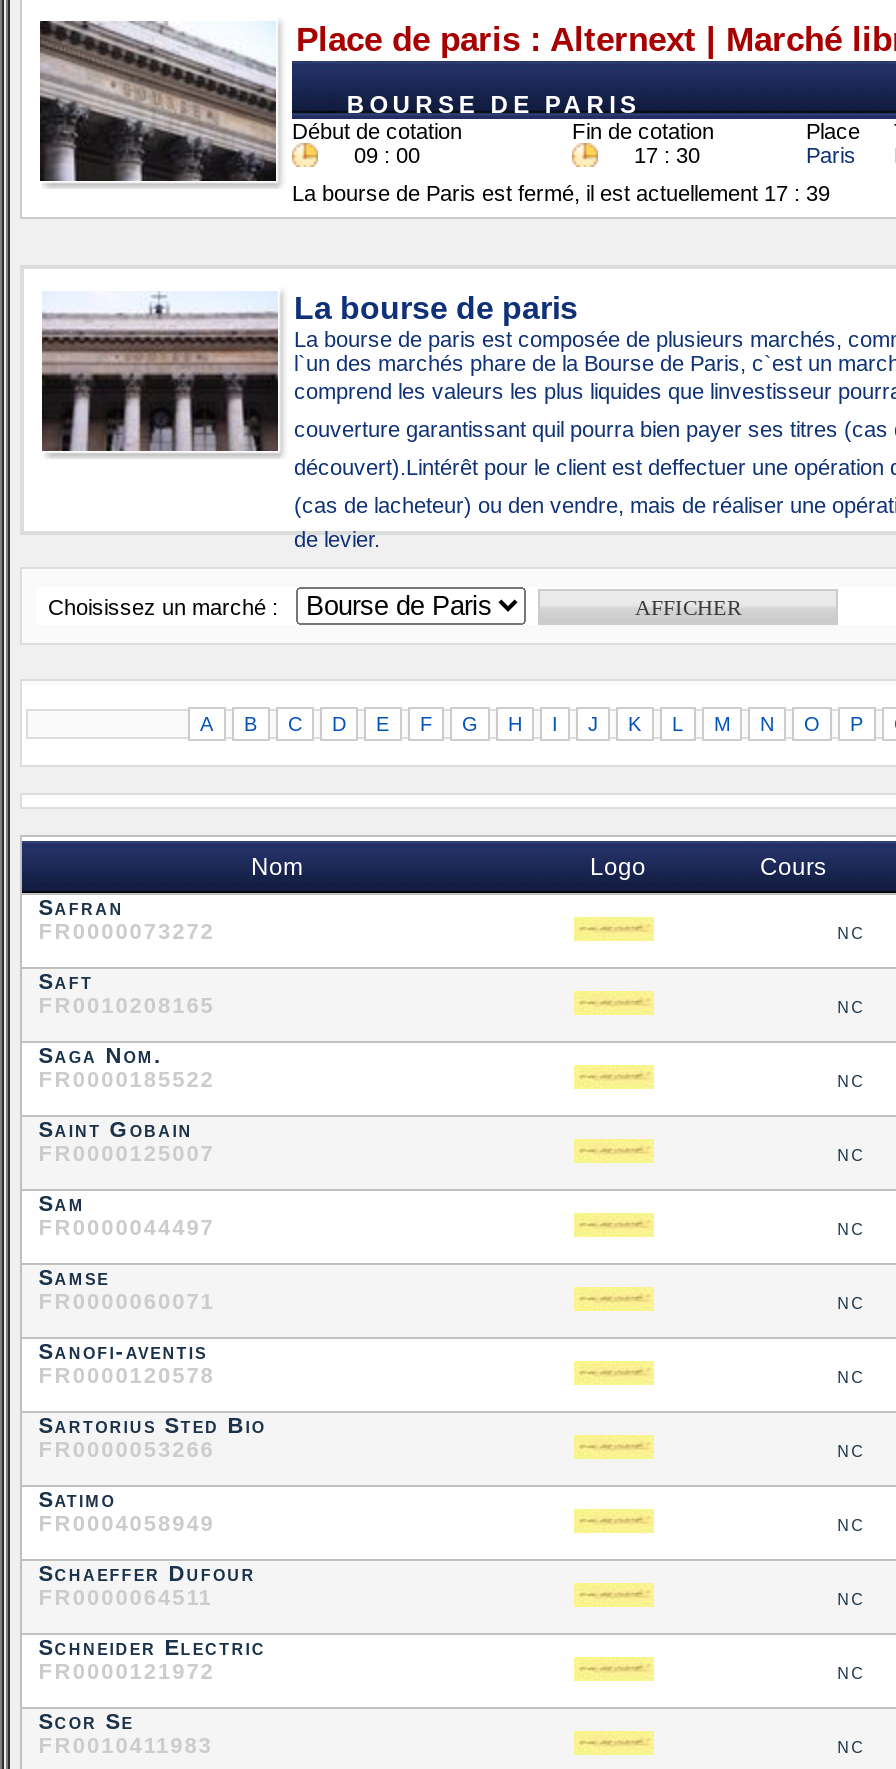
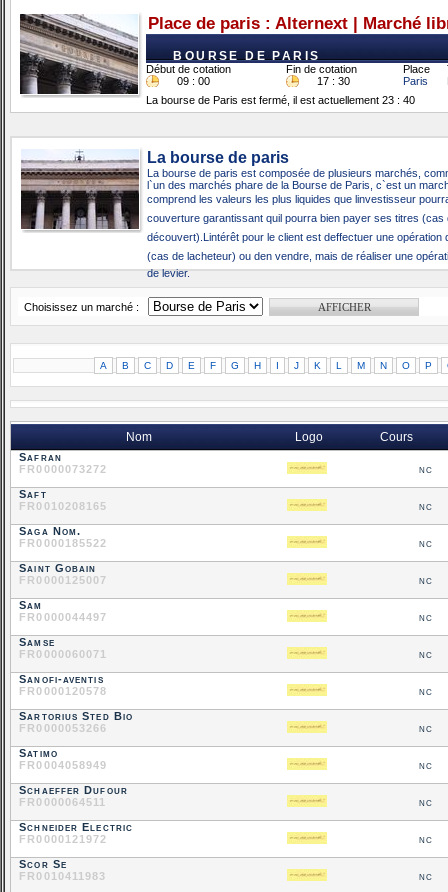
- La bourse de Paris est fermé, il est actuellement 17 : 39
+ La bourse de Paris est fermé, il est actuellement 23 : 40
